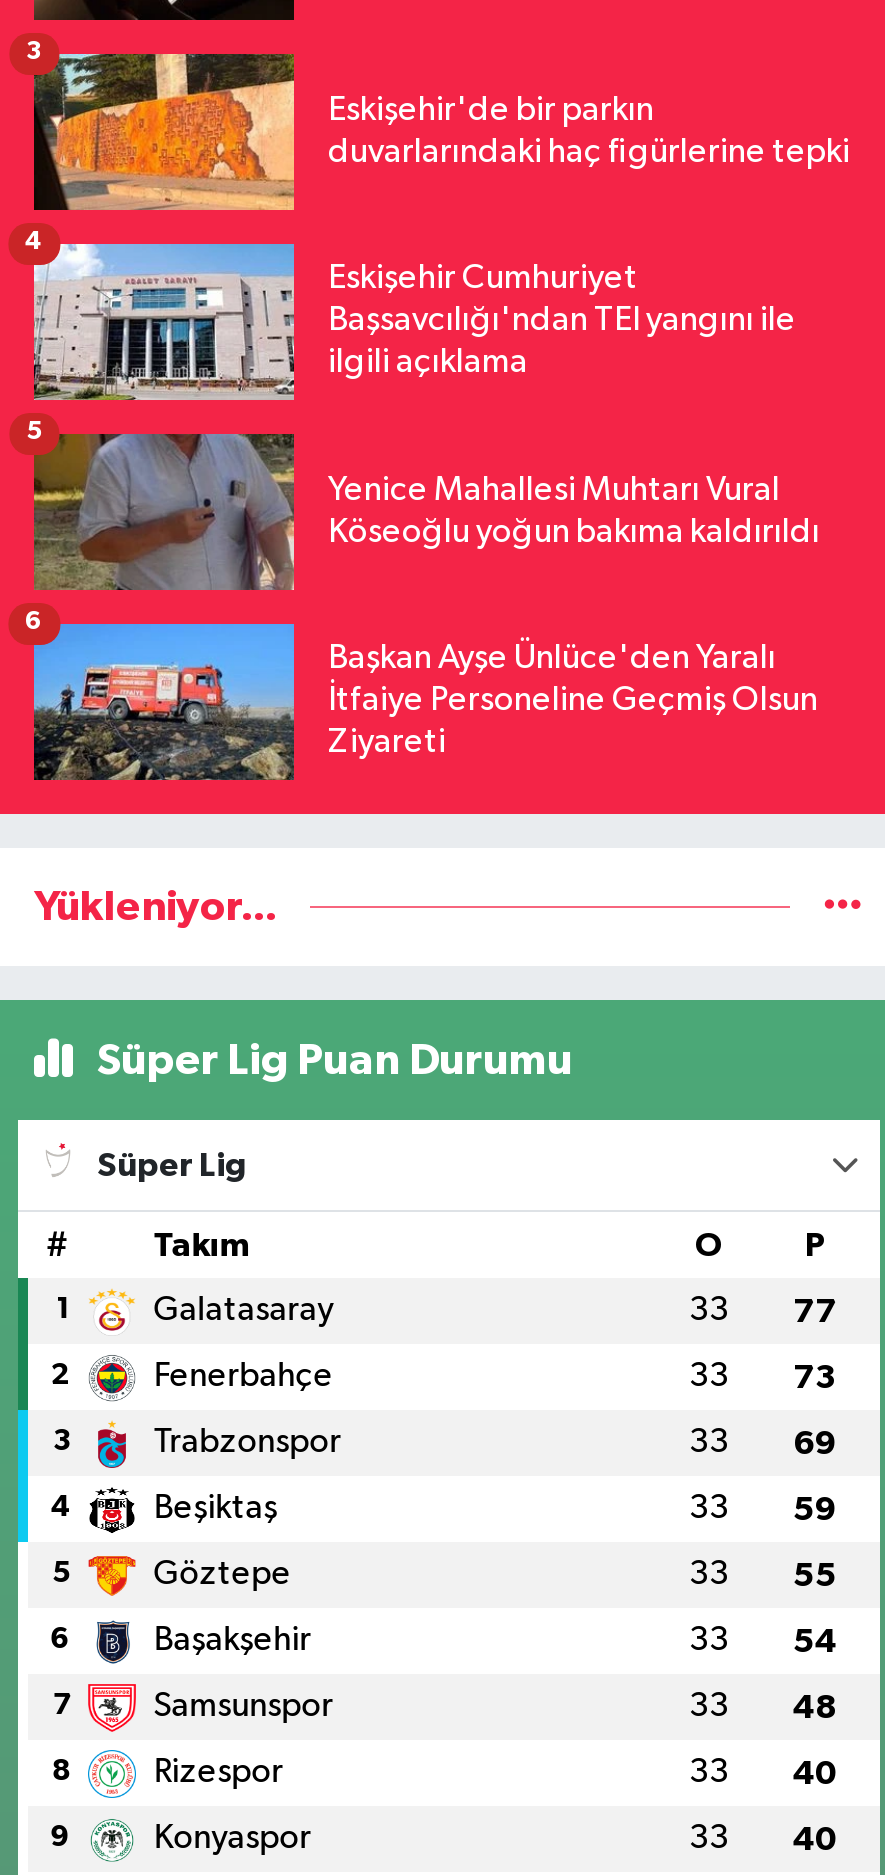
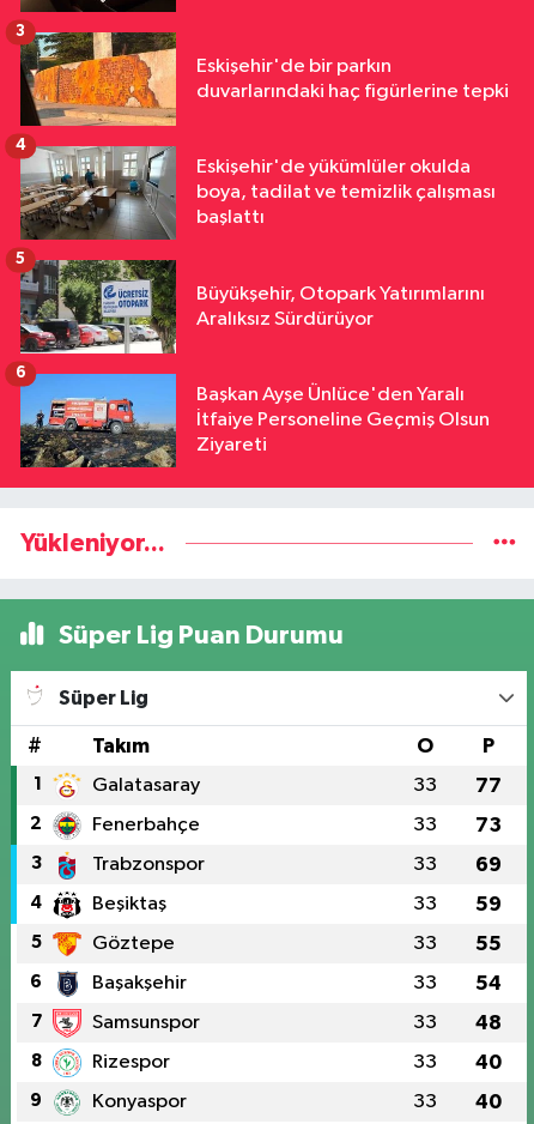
- [image]
- Eskişehir Cumhuriyet
- Başsavcılığı'ndan TEI yangını ile
- ilgili açıklama
+ [image]
+ Eskişehir'de yükümlüler okulda
+ boya, tadilat ve temizlik çalışması
+ başlattı

- [image]
- Yenice Mahallesi Muhtarı Vural
- Köseoğlu yoğun bakıma kaldırıldı
+ [image]
+ Büyükşehir, Otopark Yatırımlarını
+ Aralıksız Sürdürüyor
